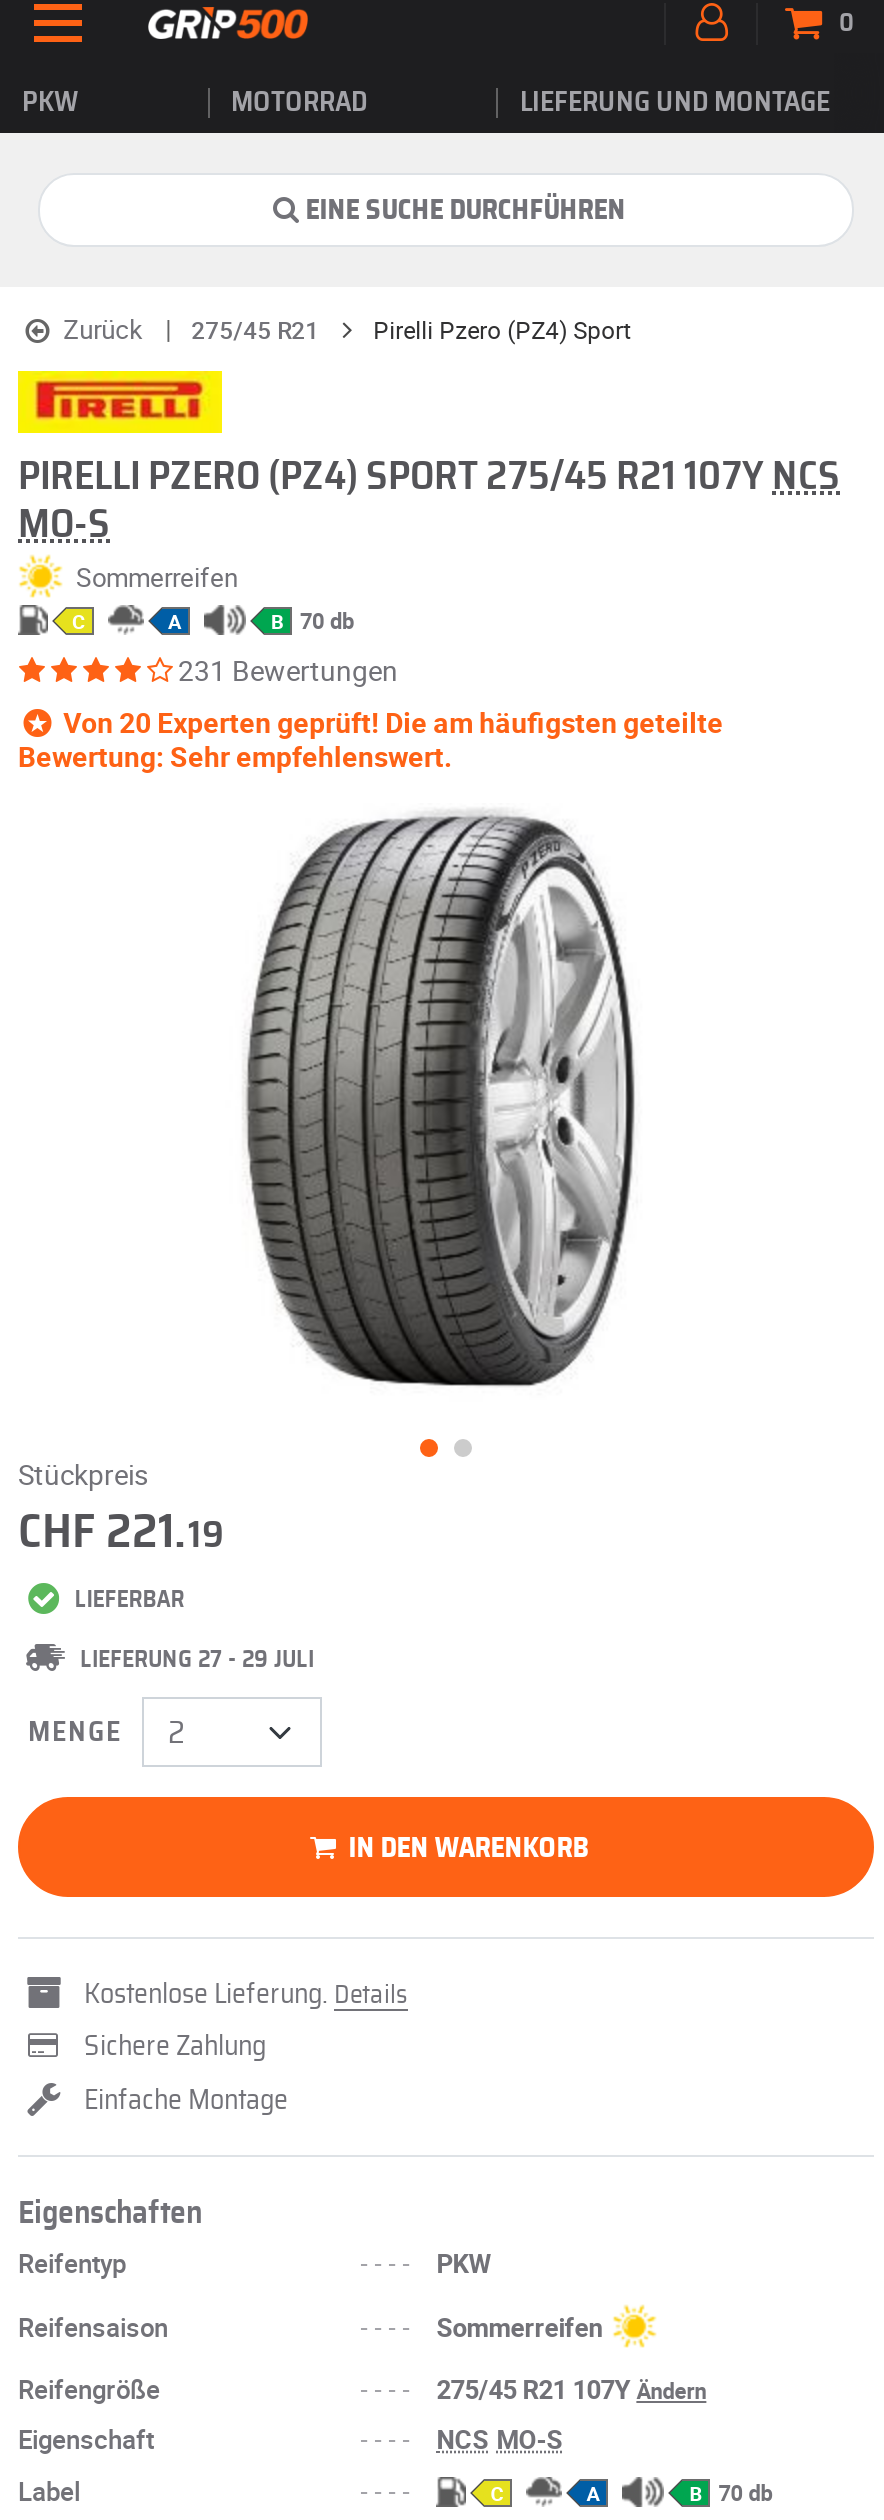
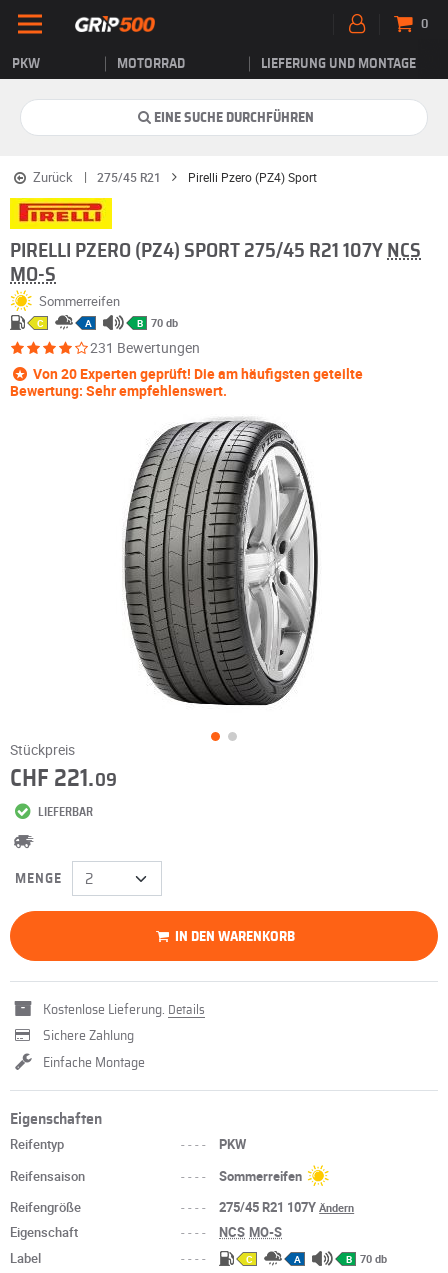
- CHF 221.19
+ CHF 221.09

- LIEFERUNG 27 - 29 JULI
